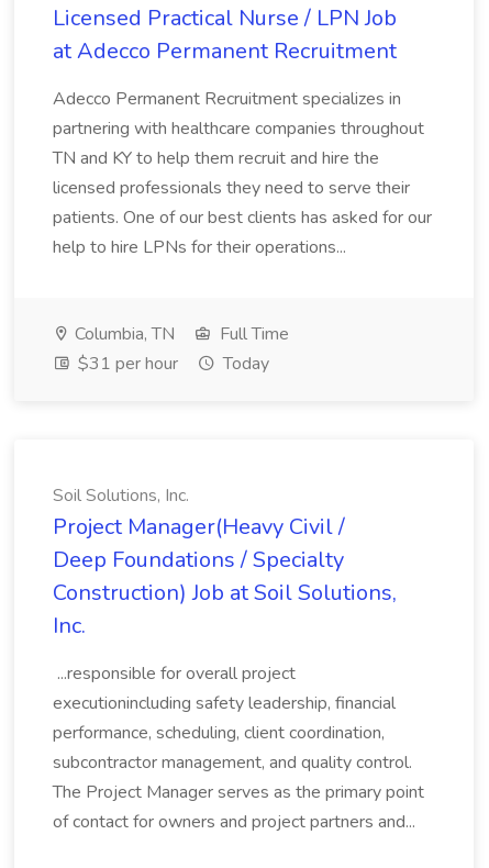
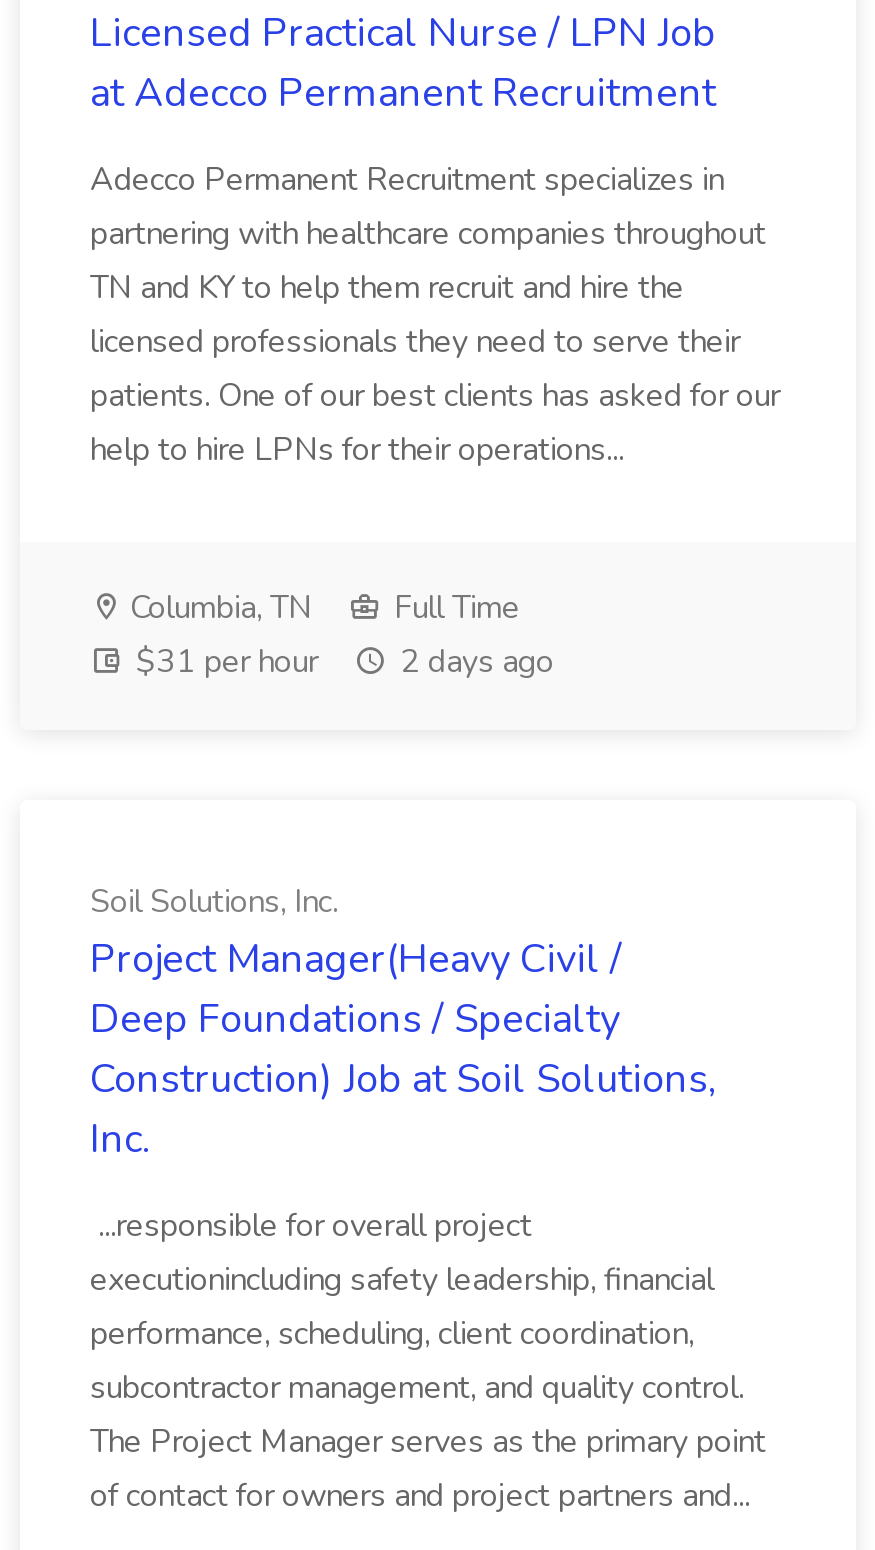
- Today
+ 2 days ago
